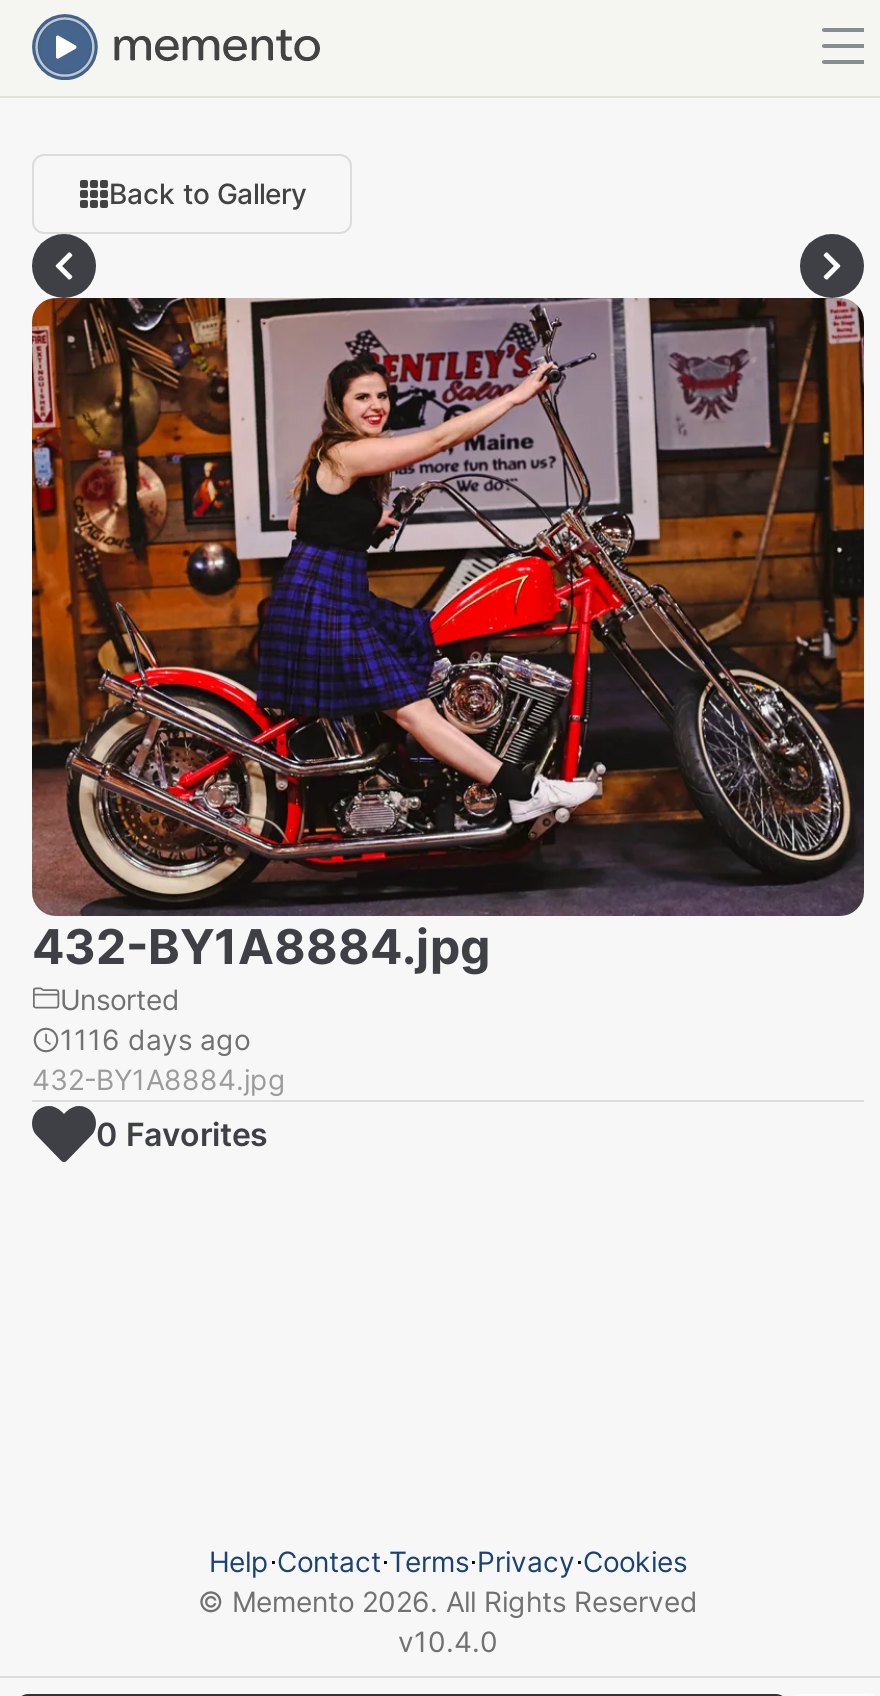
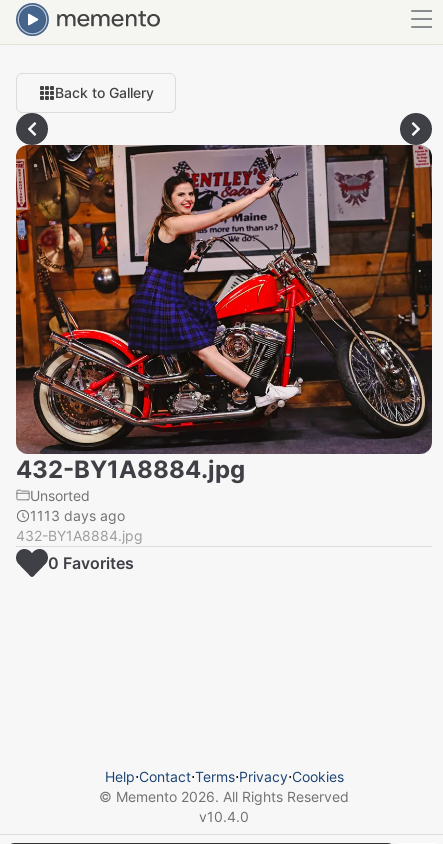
- 1116 days ago
+ 1113 days ago
